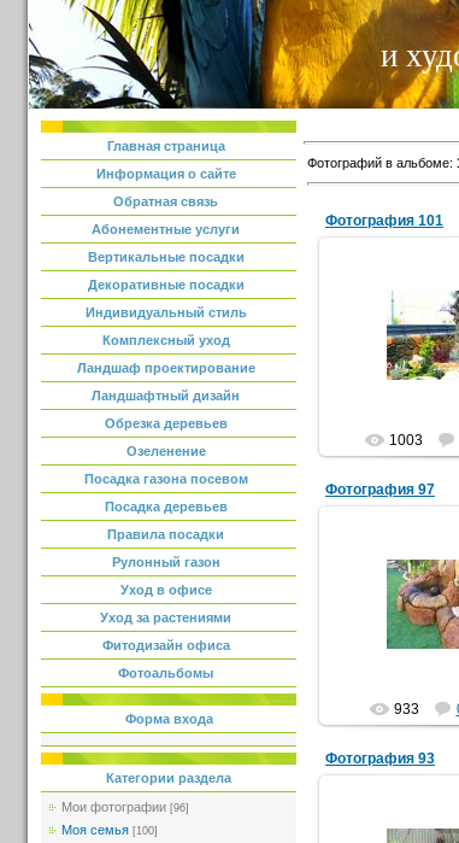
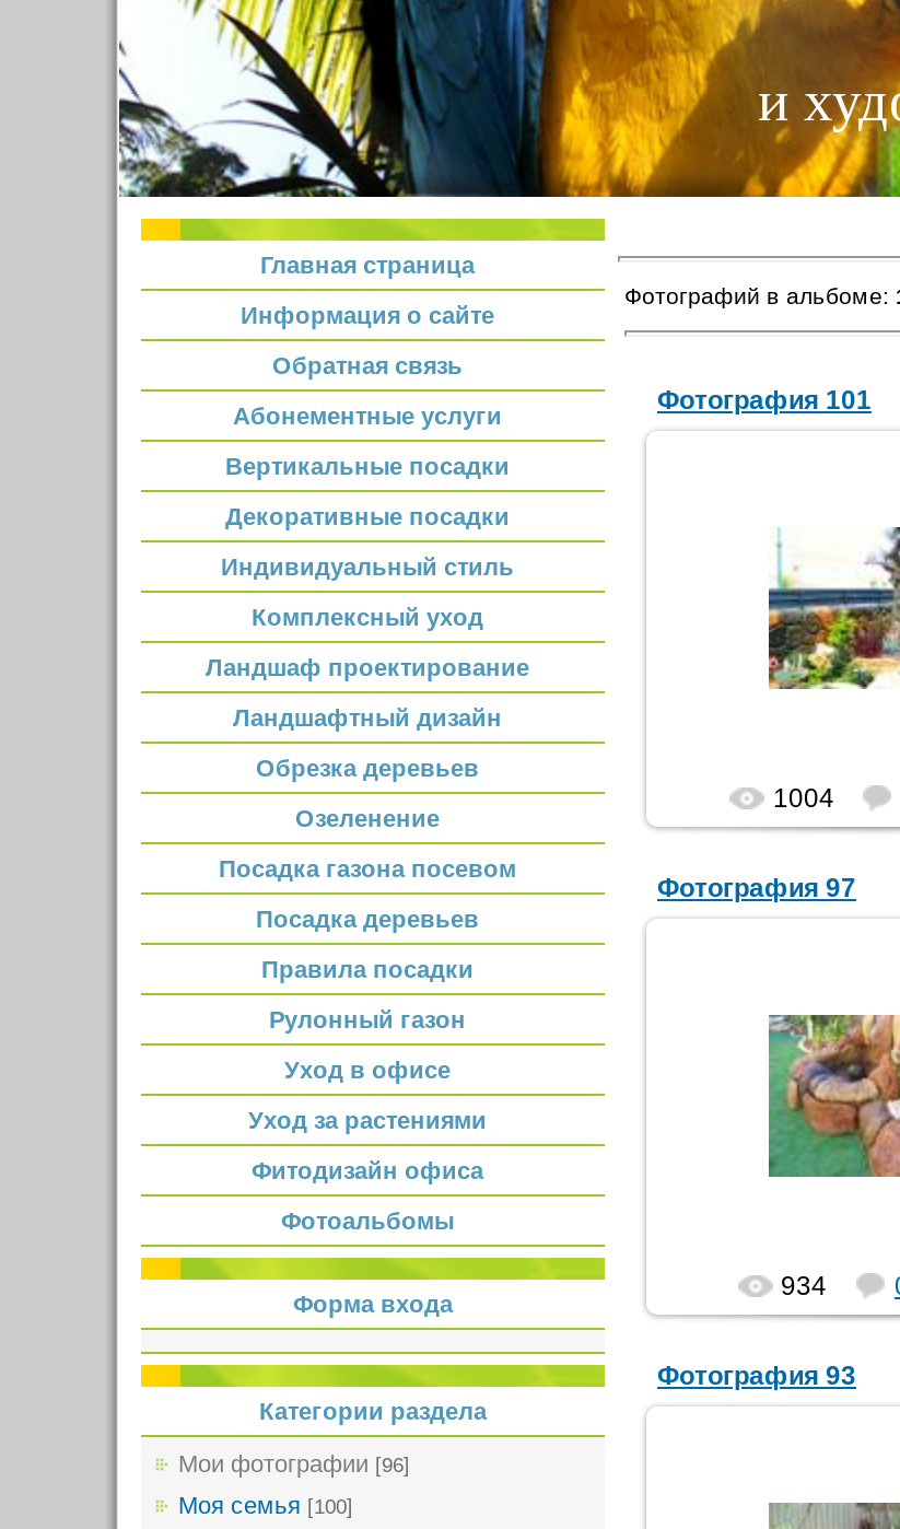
- 1003
+ 1004

- 933
+ 934
